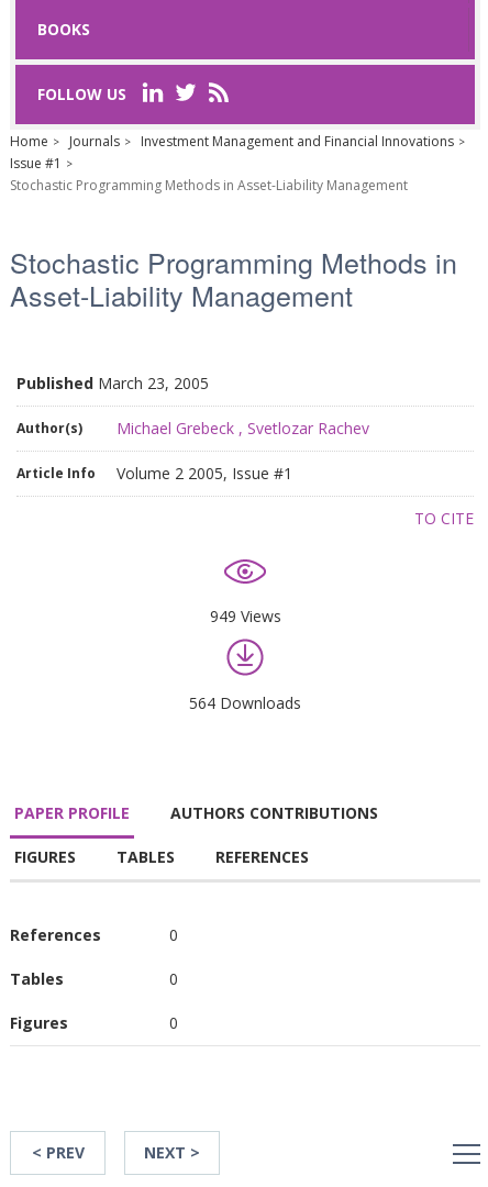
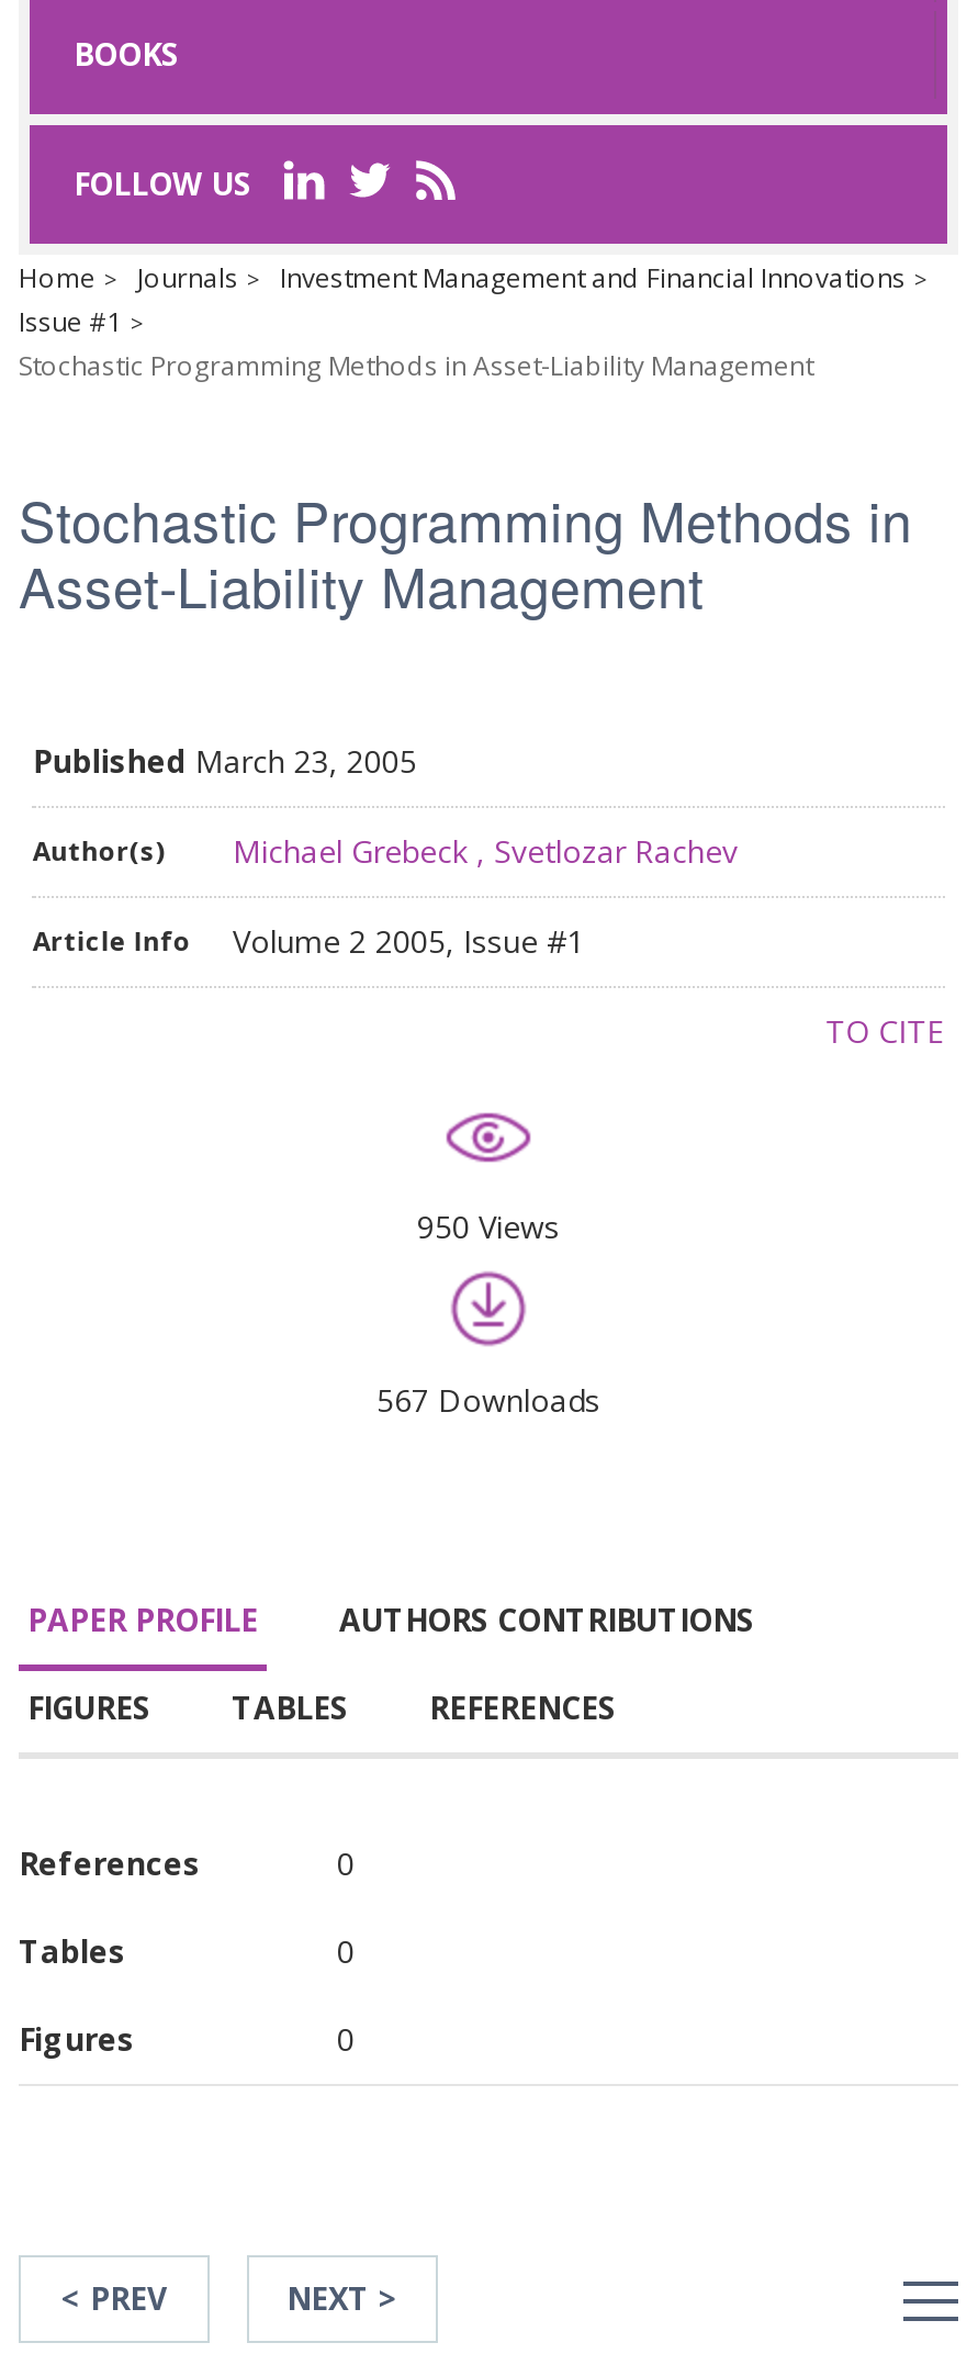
- 949 Views
+ 950 Views

- 564 Downloads
+ 567 Downloads
